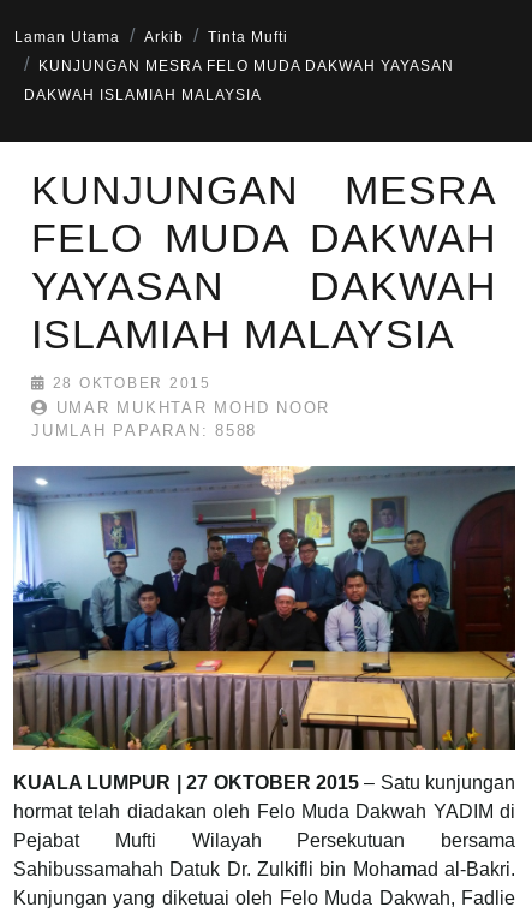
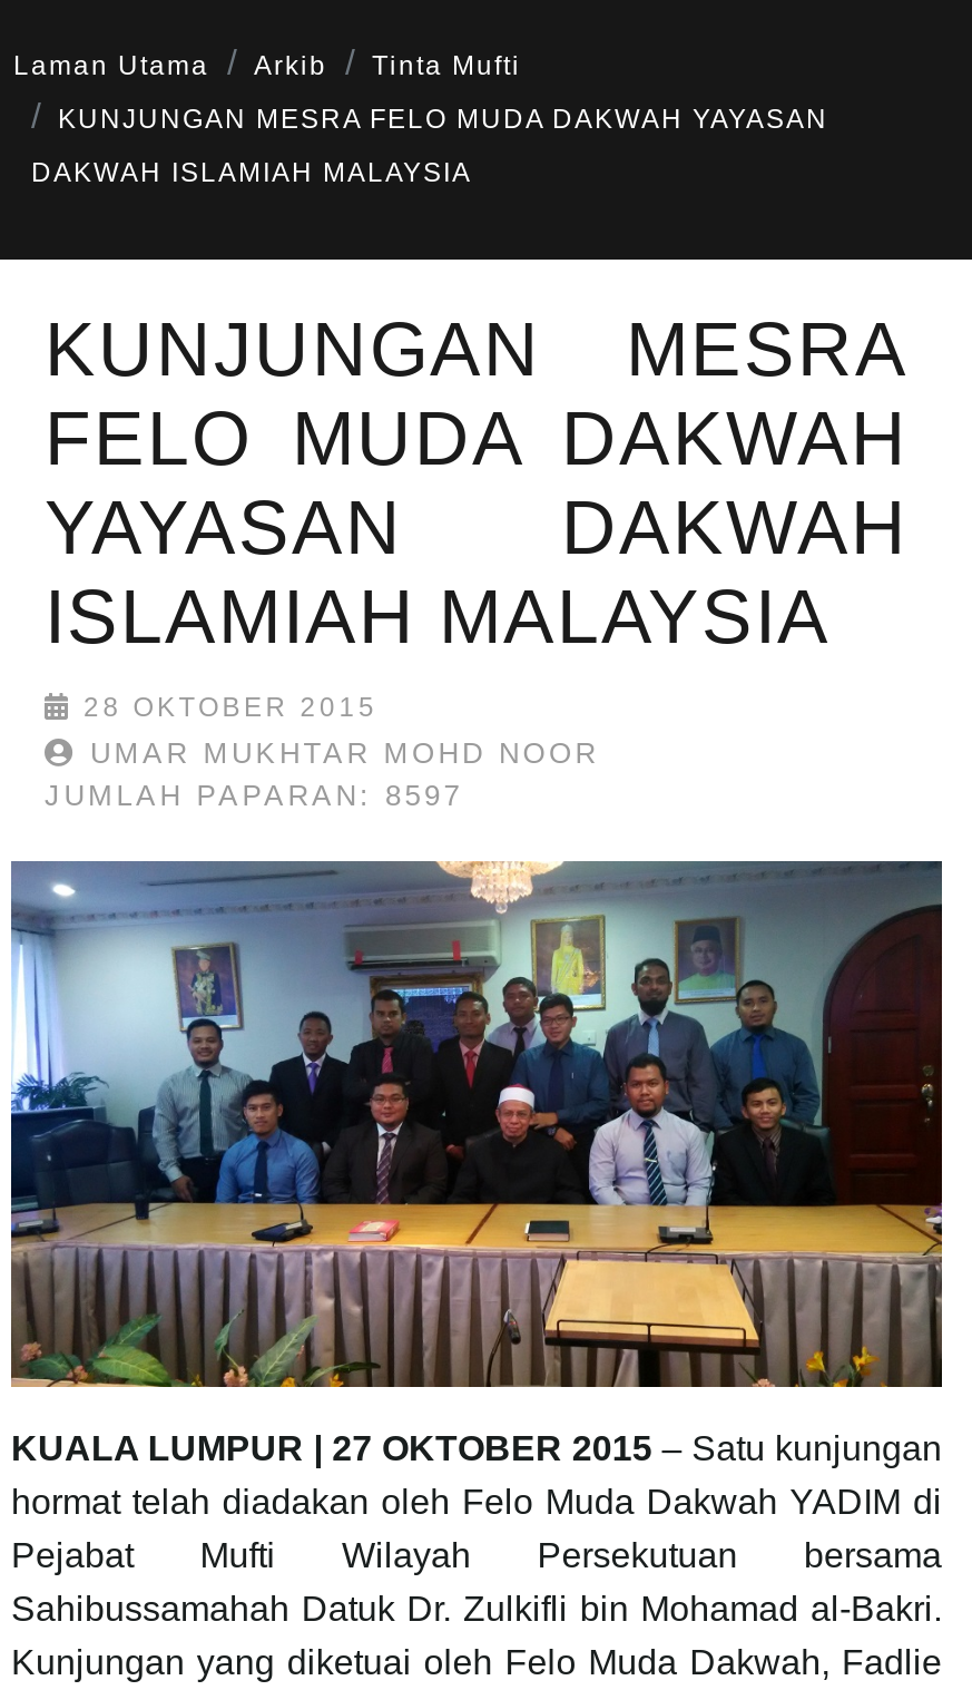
- JUMLAH PAPARAN: 8588
+ JUMLAH PAPARAN: 8597
